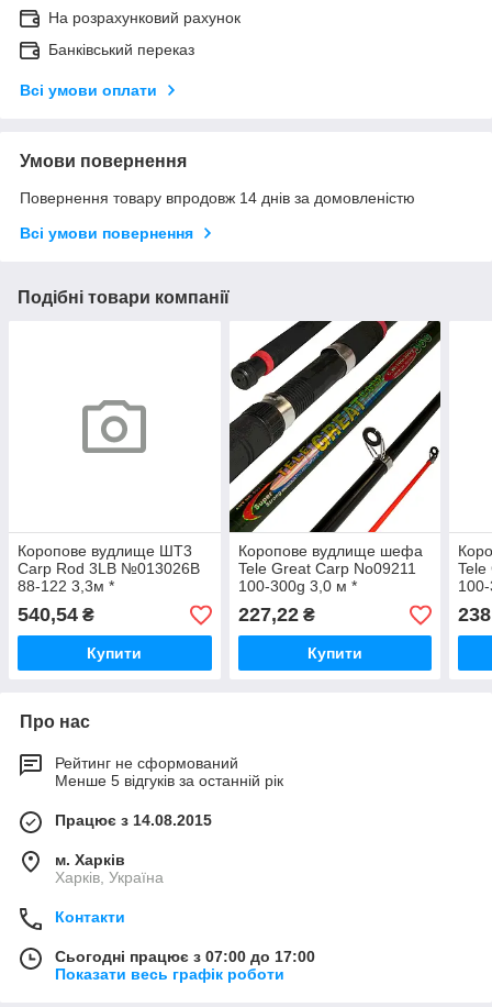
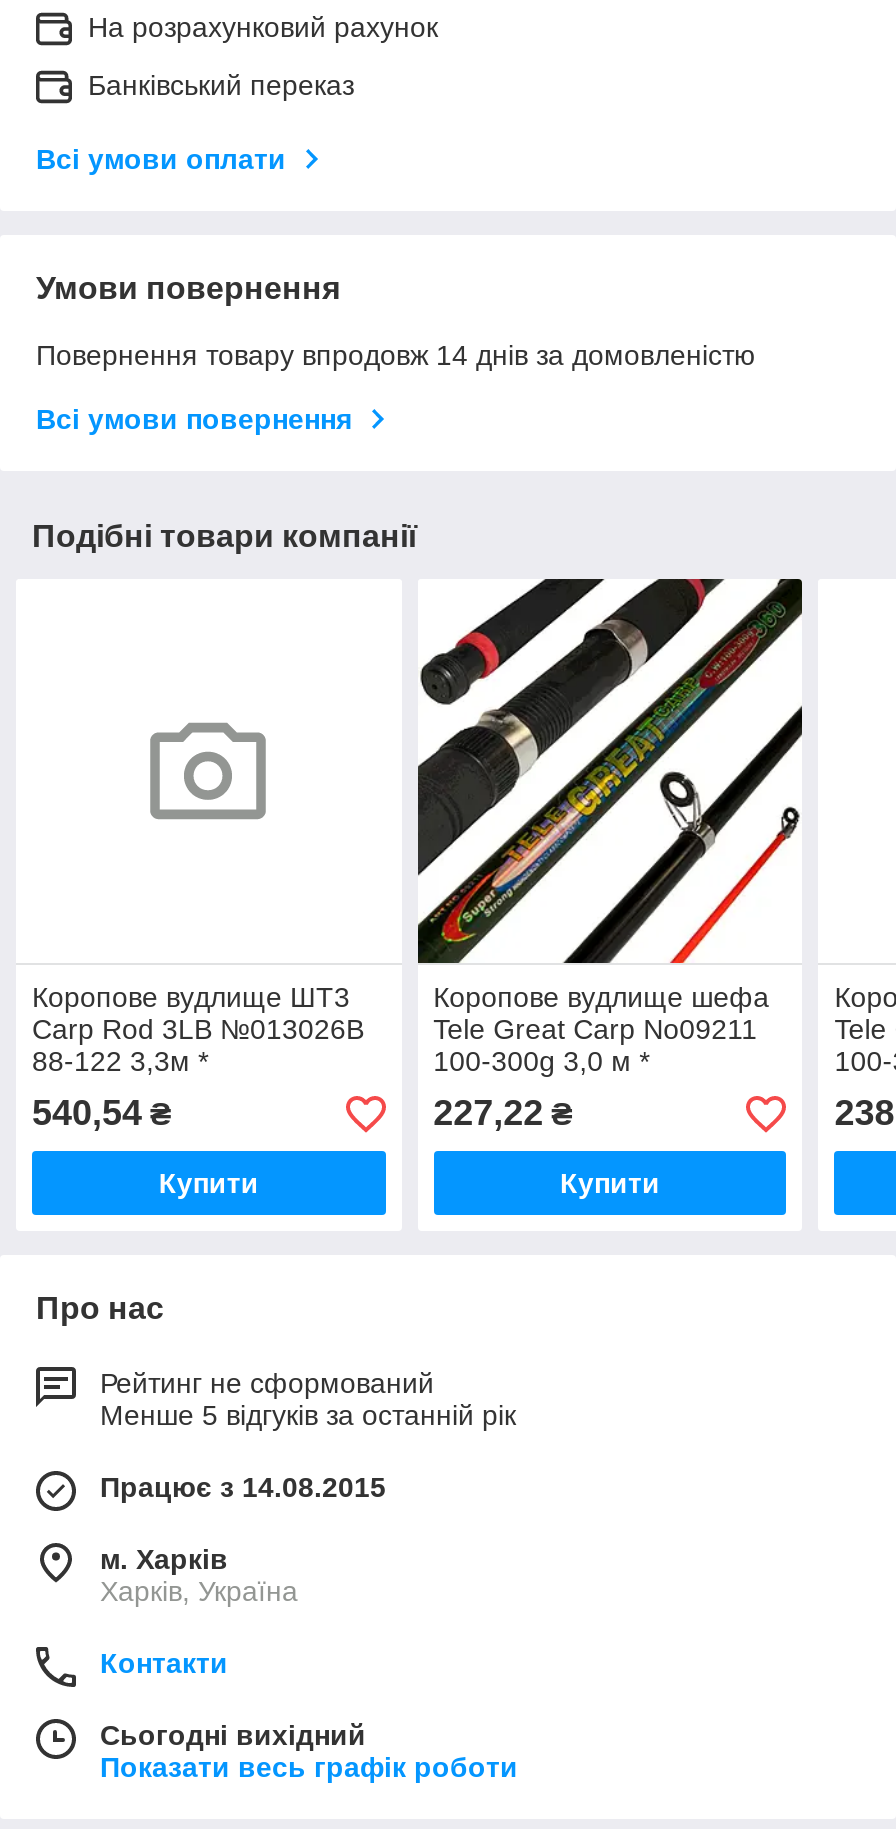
- Сьогодні працює з 07:00 до 17:00
+ Сьогодні вихідний
